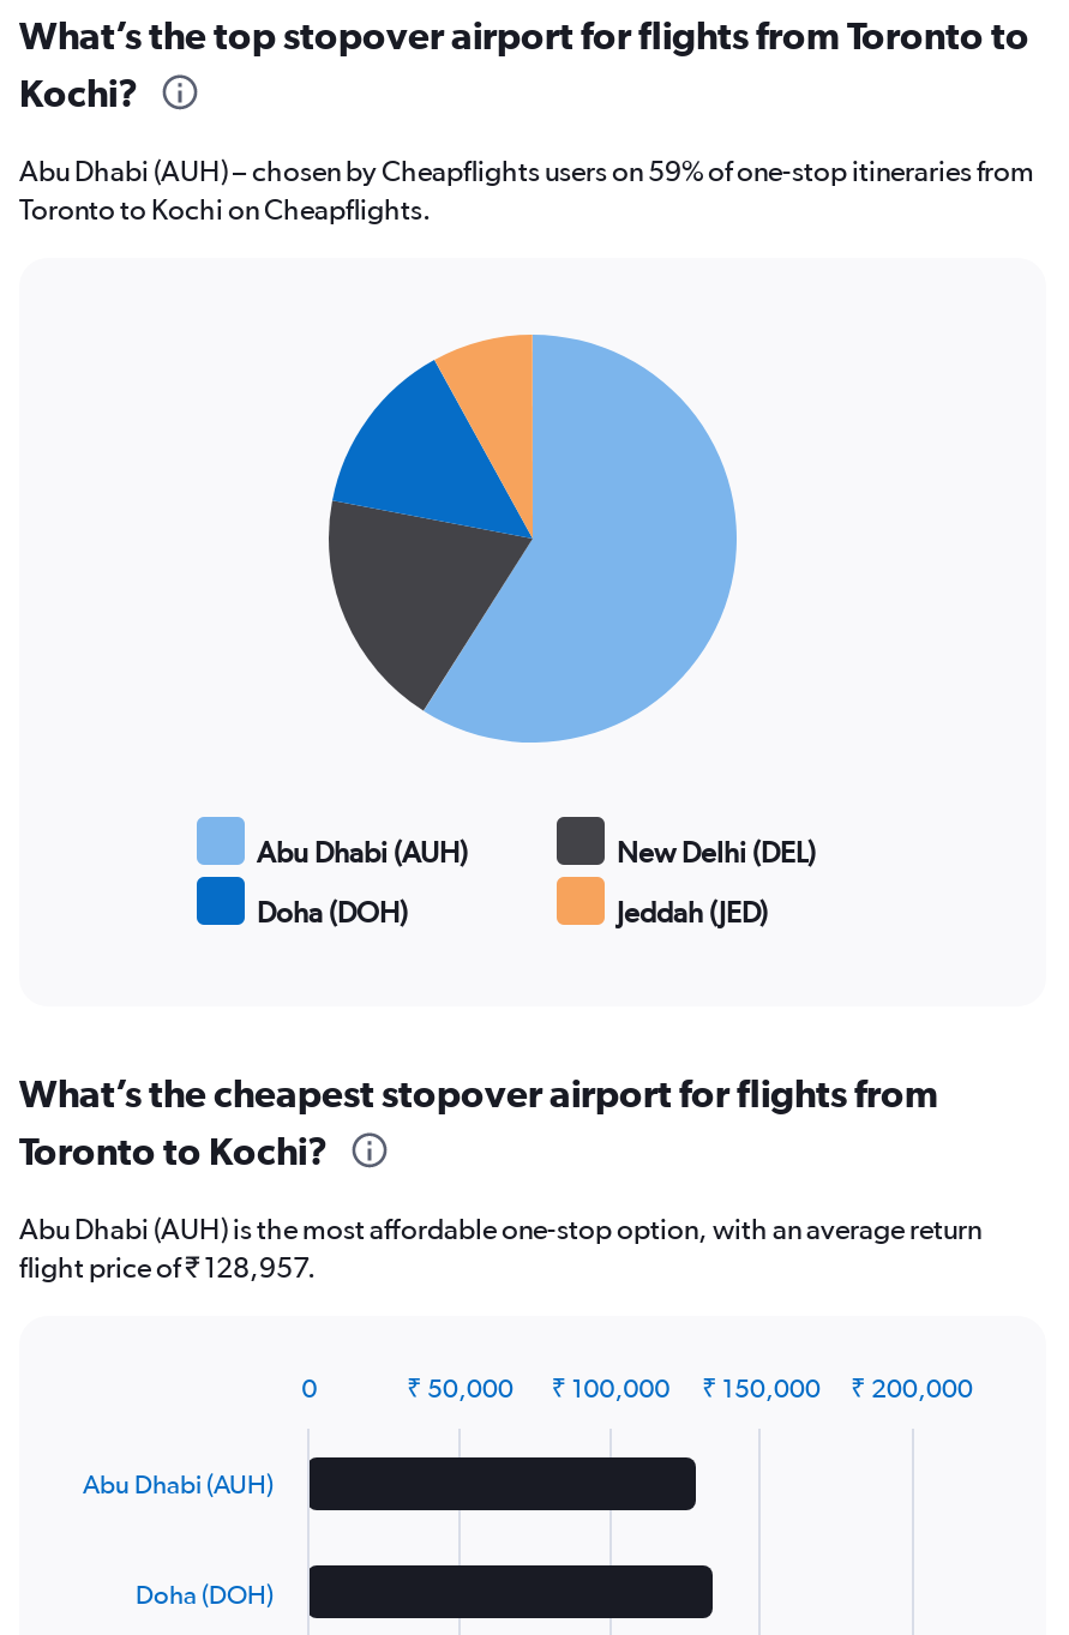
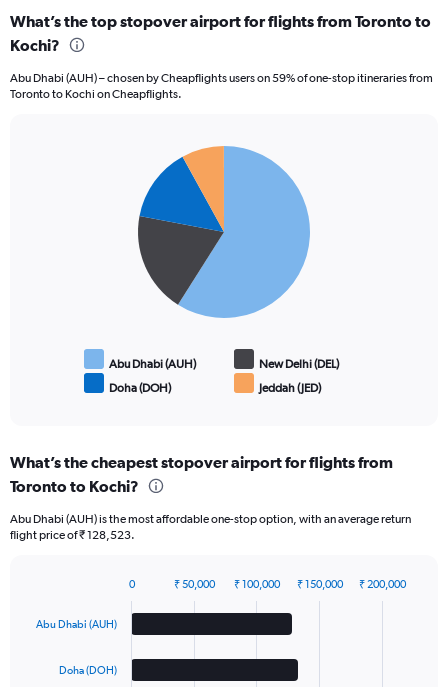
- flight price of ₹ 128,957.
+ flight price of ₹ 128,523.
